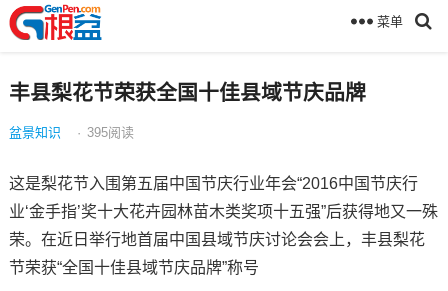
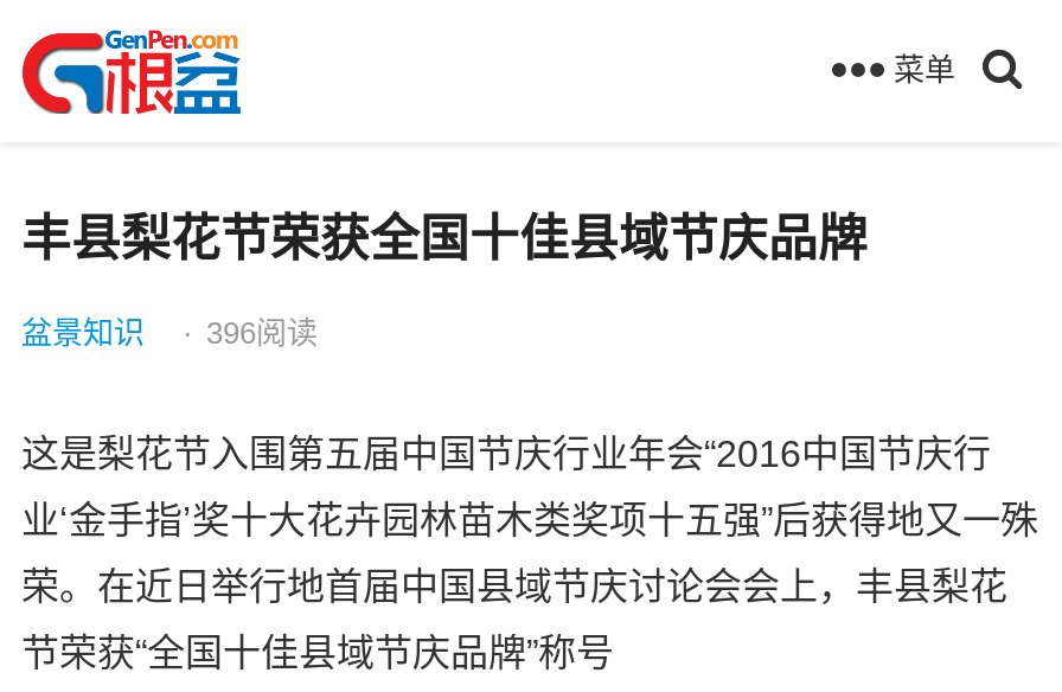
- 盆景知识 · 395阅读
+ 盆景知识 · 396阅读
